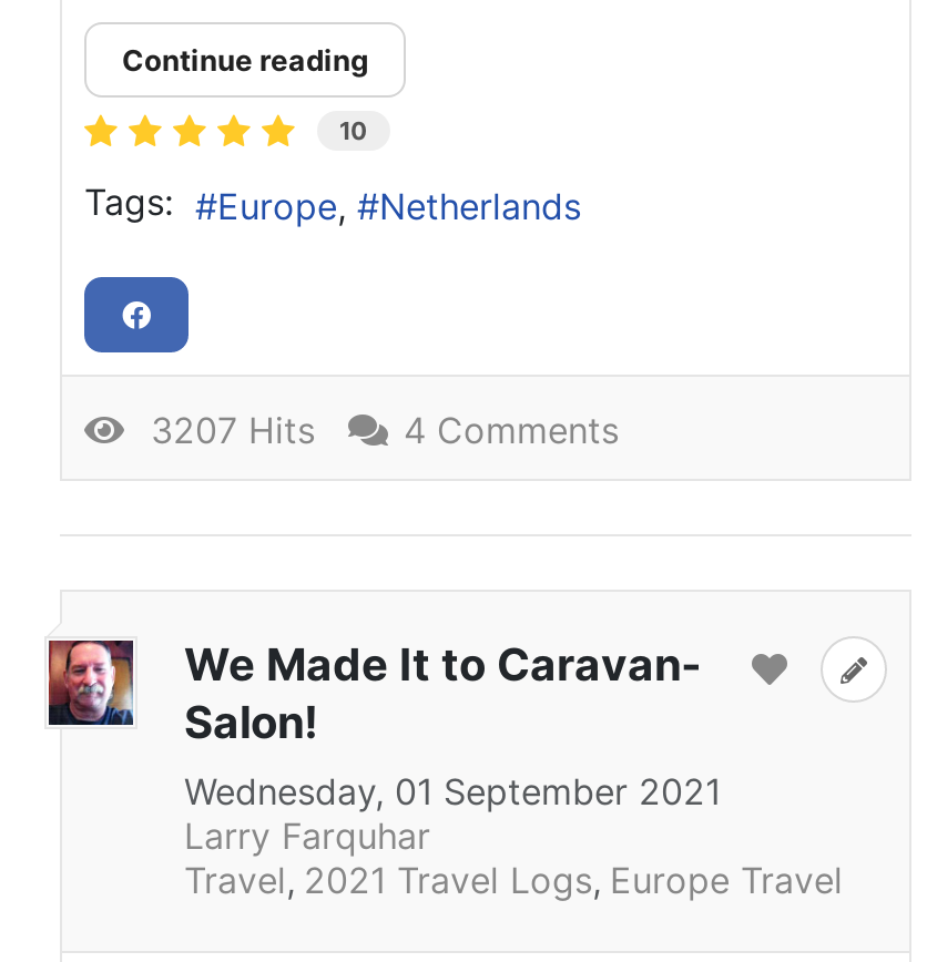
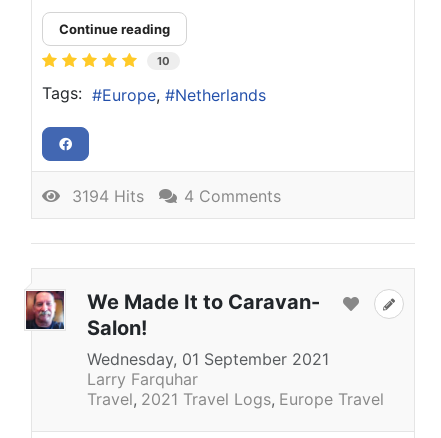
- 3207 Hits 4 Comments
+ 3194 Hits 4 Comments
